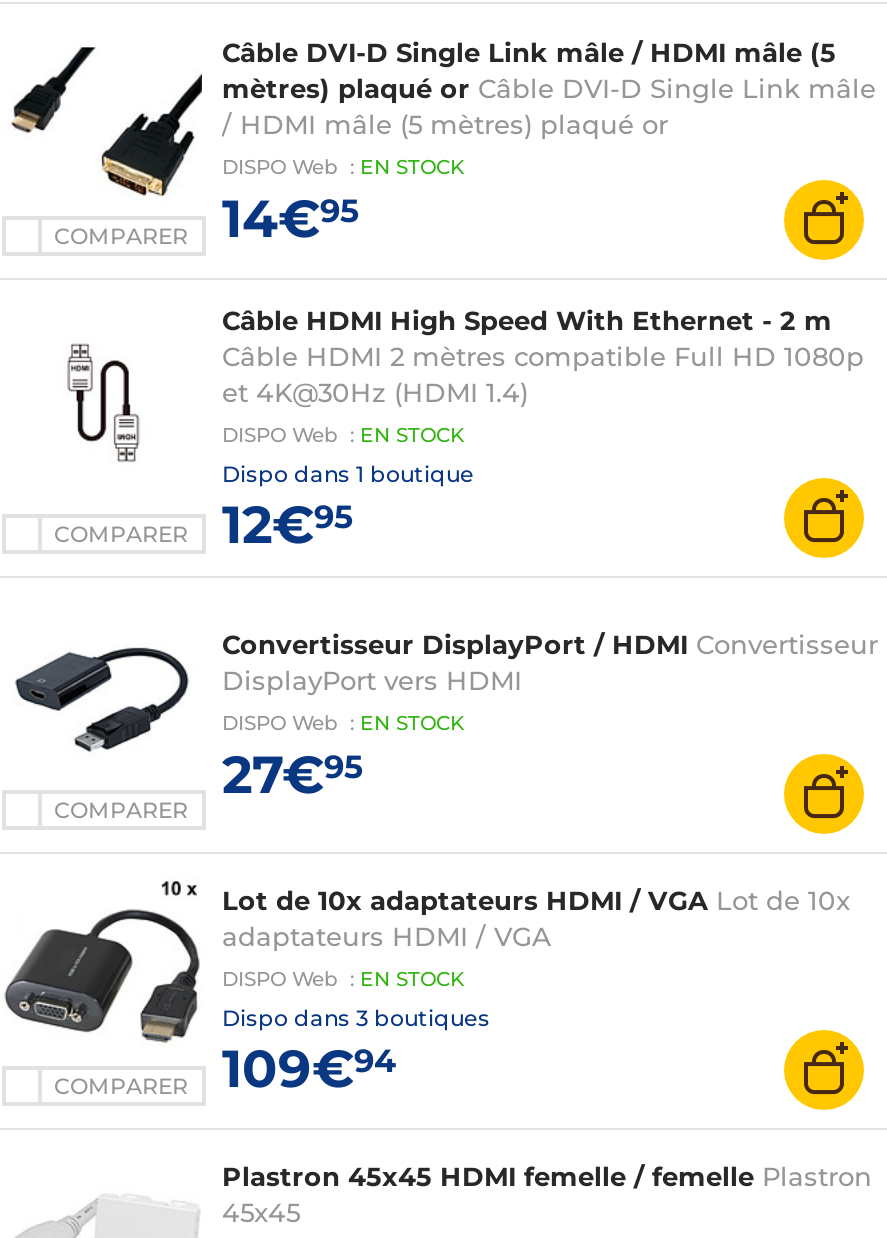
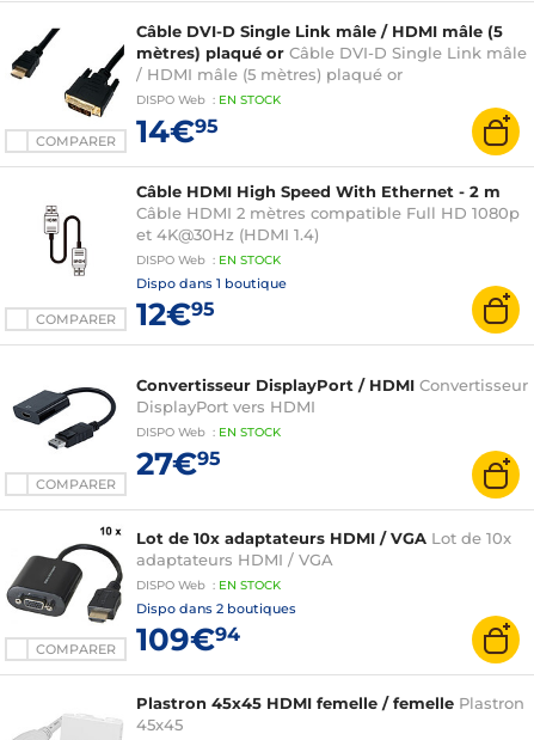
- Dispo dans 3 boutiques
+ Dispo dans 2 boutiques
